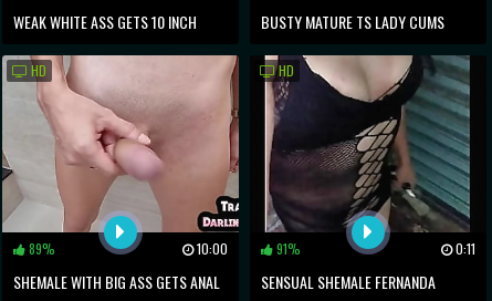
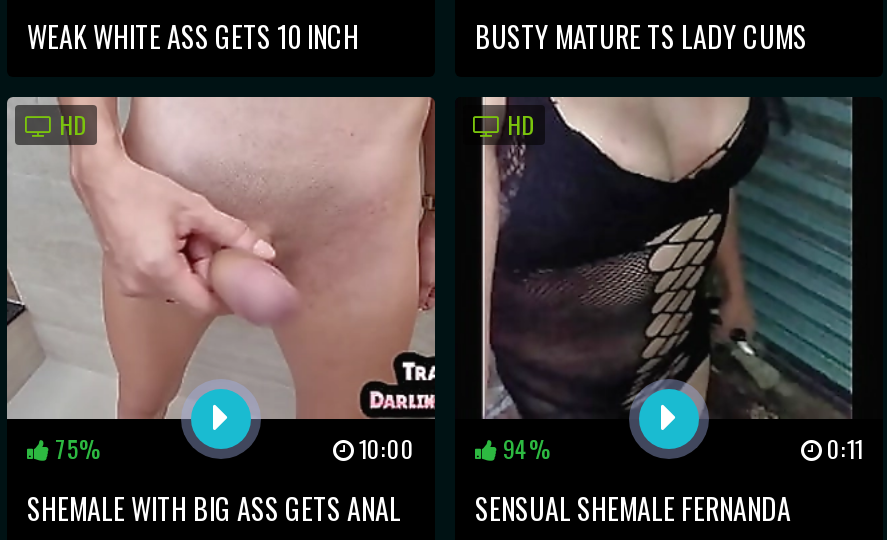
- 89%
+ 75%

- 91%
+ 94%
